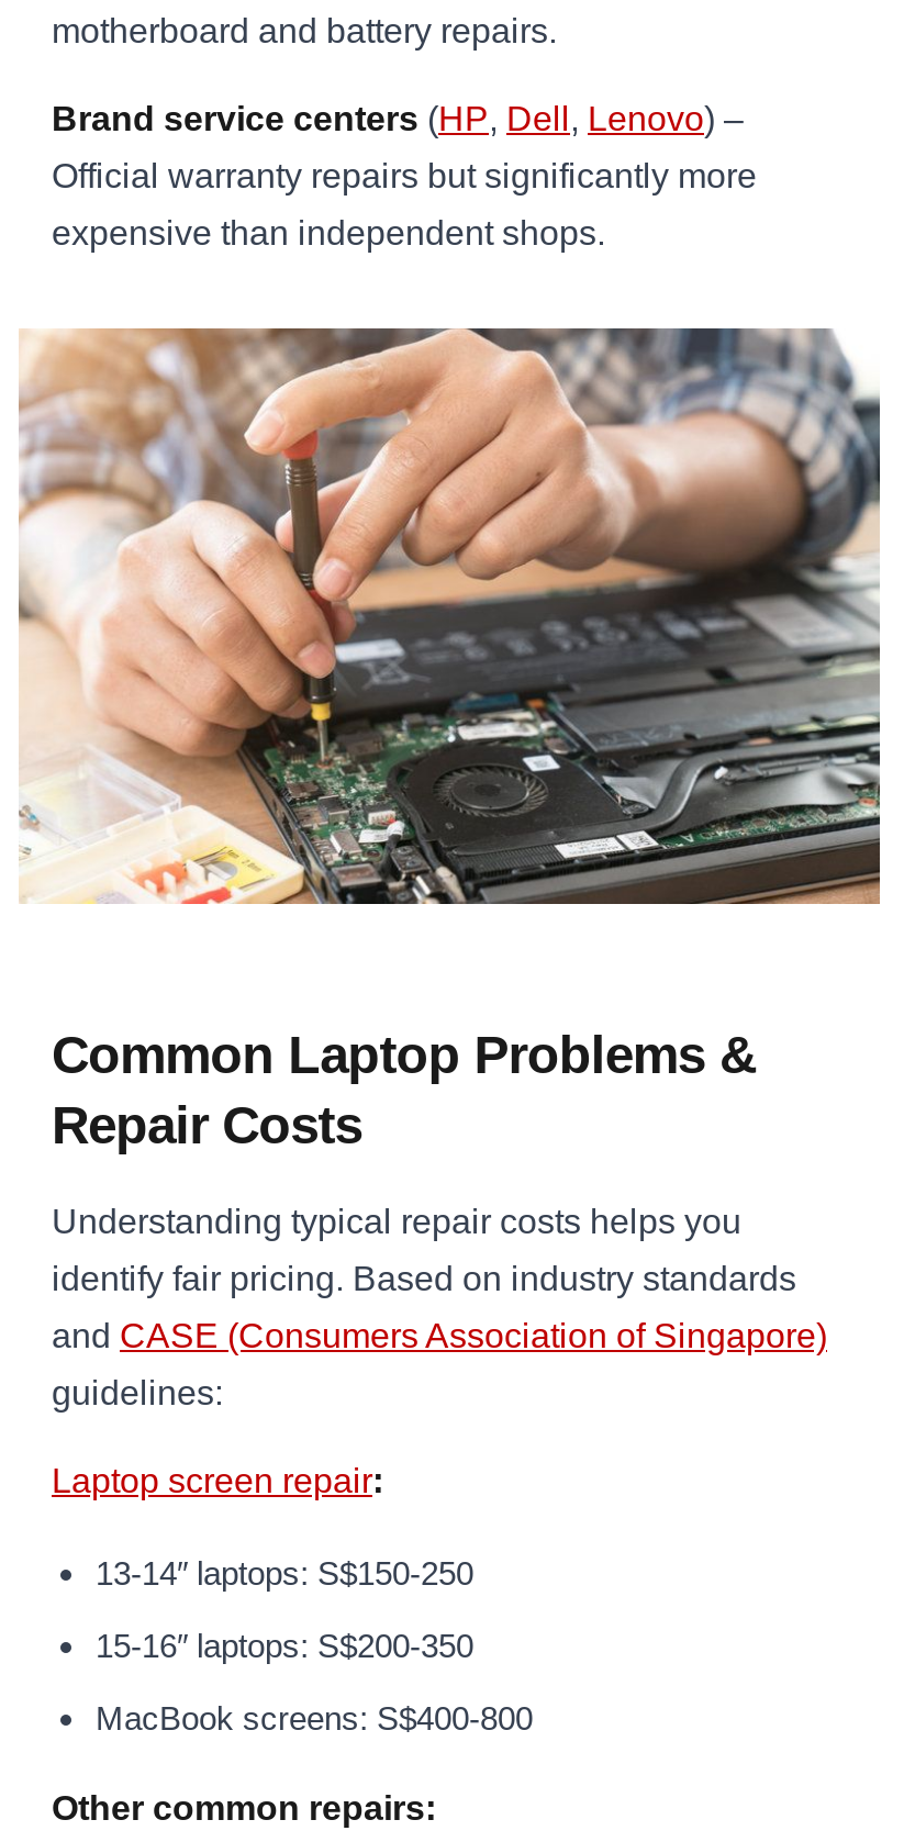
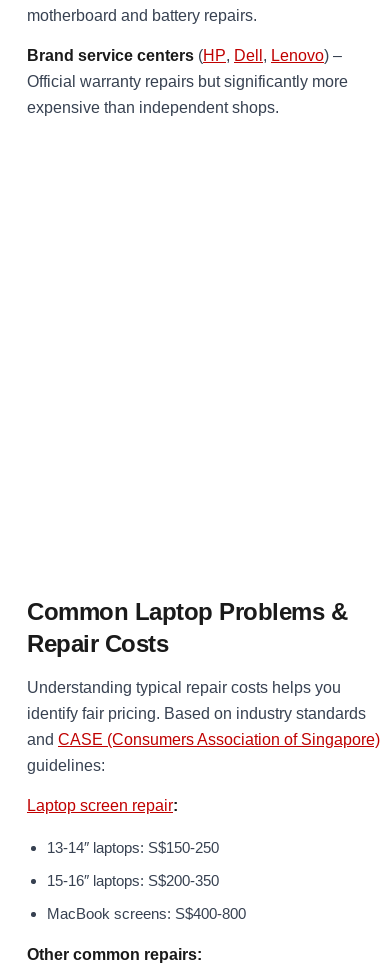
- [image]
